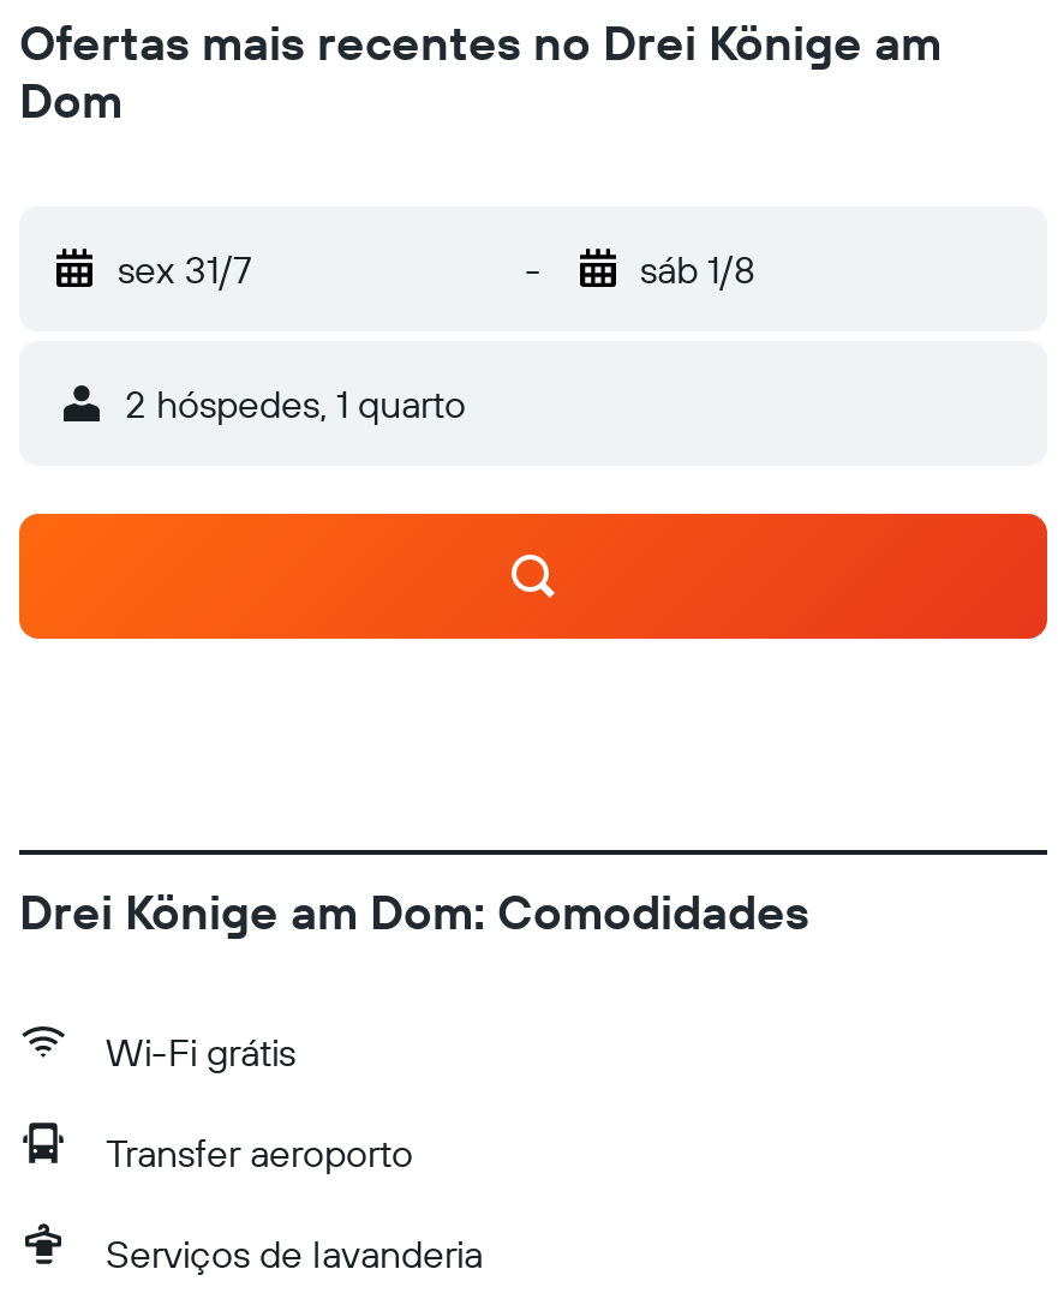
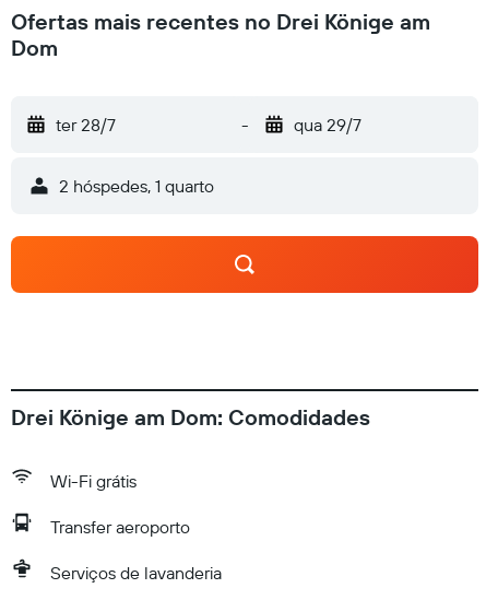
- sex 31/7
+ ter 28/7

- sáb 1/8
+ qua 29/7
